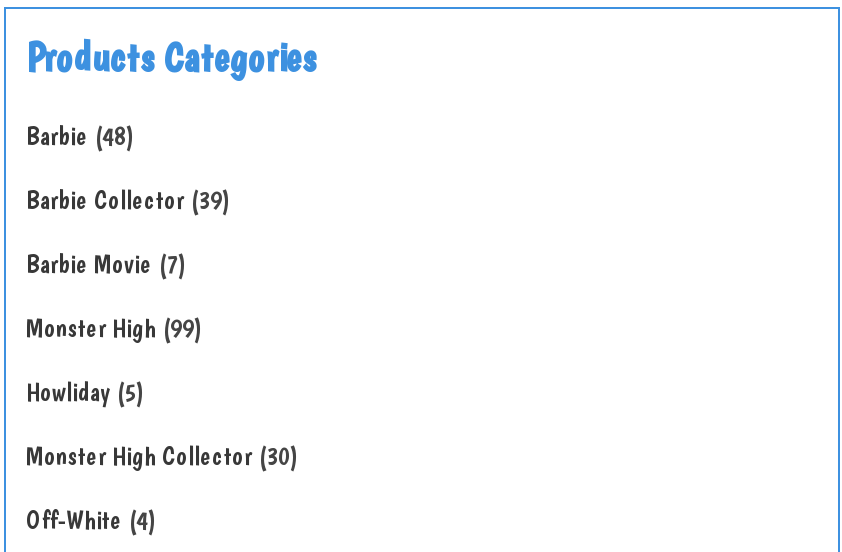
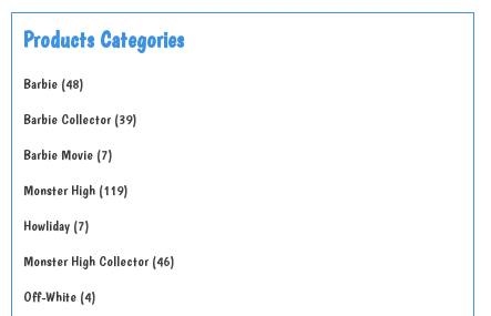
- Monster High 99
+ Monster High 119

- Howliday 5
+ Howliday 7

- Monster High Collector 30
+ Monster High Collector 46
